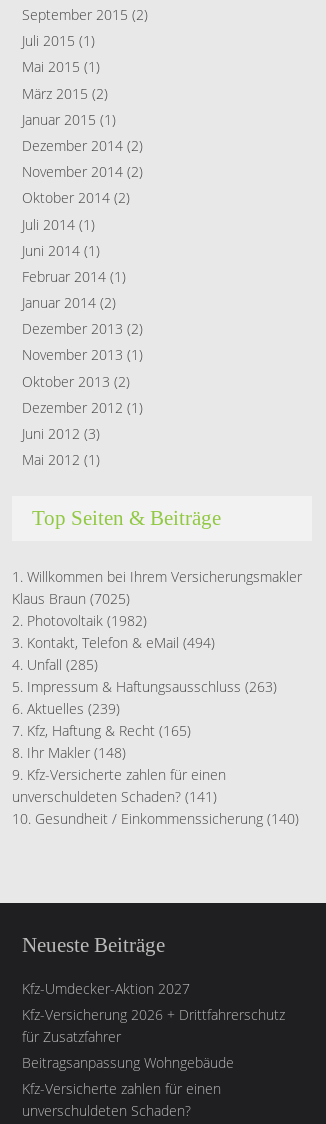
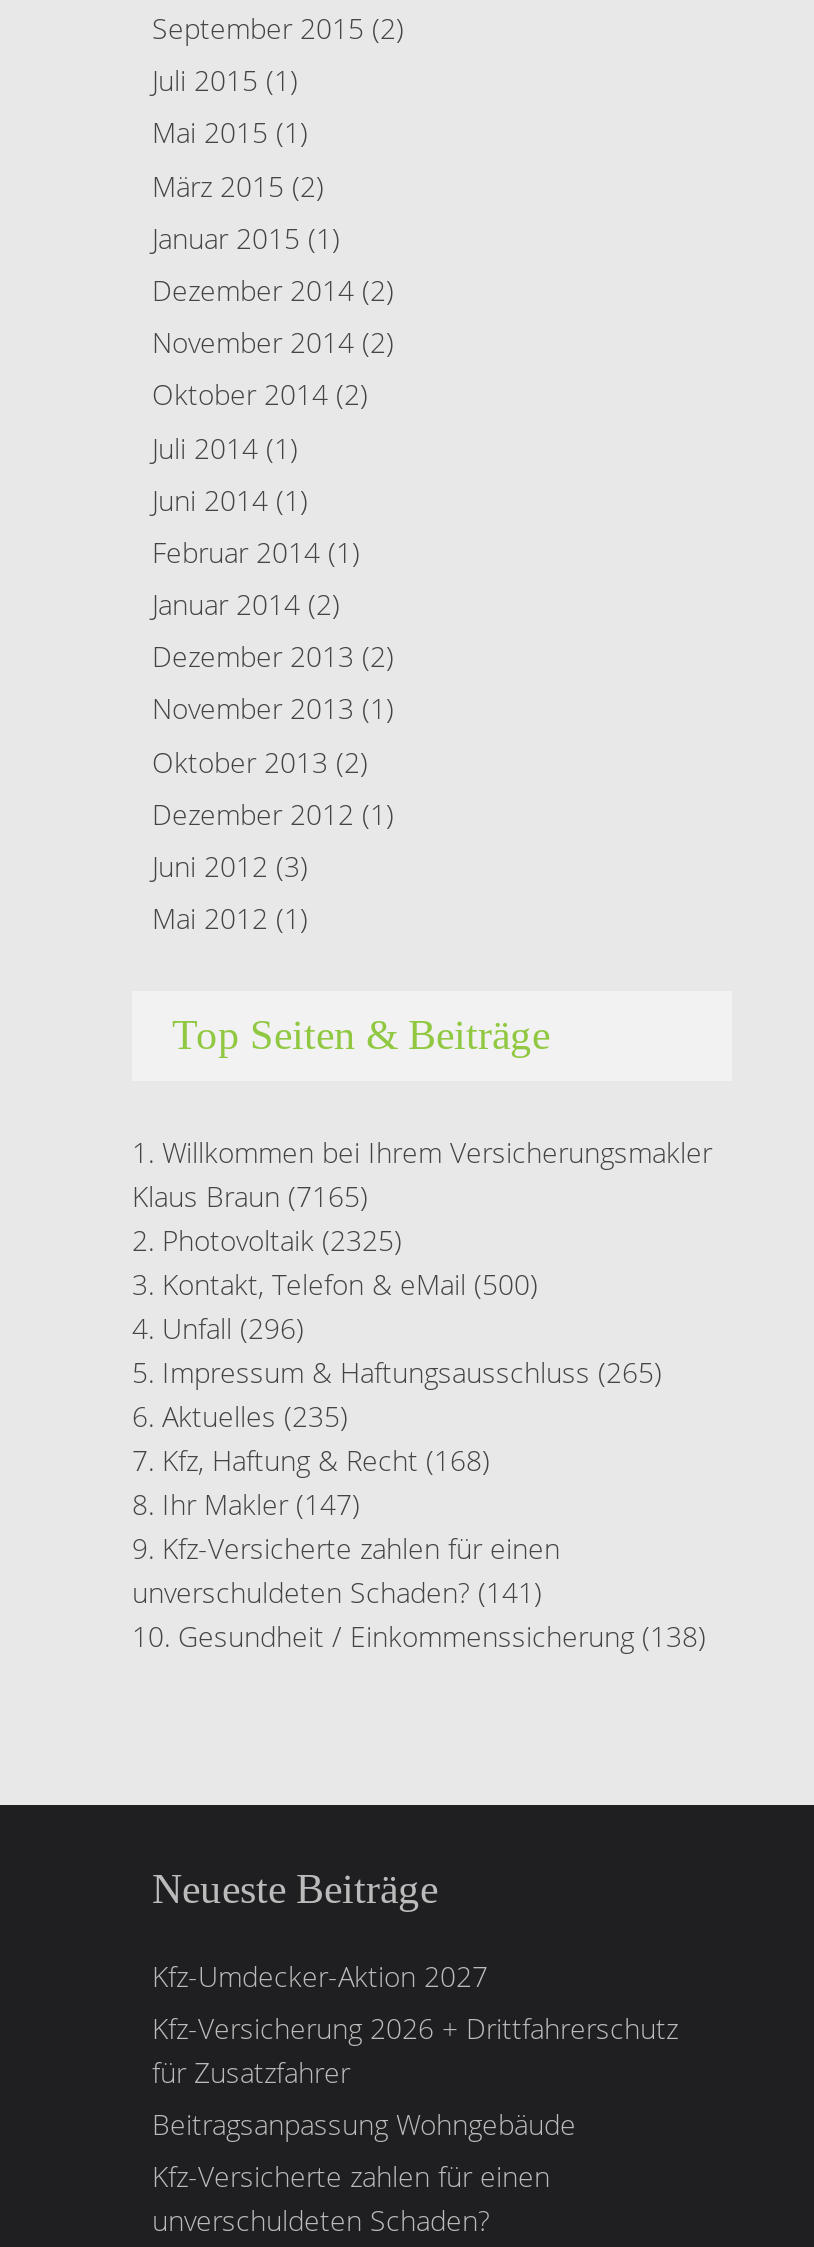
- Klaus Braun (7025)
+ Klaus Braun (7165)

- Photovoltaik (1982)
+ Photovoltaik (2325)

- Kontakt, Telefon & eMail (494)
+ Kontakt, Telefon & eMail (500)

- Unfall (285)
+ Unfall (296)

- Impressum & Haftungsausschluss (263)
+ Impressum & Haftungsausschluss (265)

- Aktuelles (239)
+ Aktuelles (235)

- Kfz, Haftung & Recht (165)
+ Kfz, Haftung & Recht (168)

- Ihr Makler (148)
+ Ihr Makler (147)

- Gesundheit / Einkommenssicherung (140)
+ Gesundheit / Einkommenssicherung (138)
